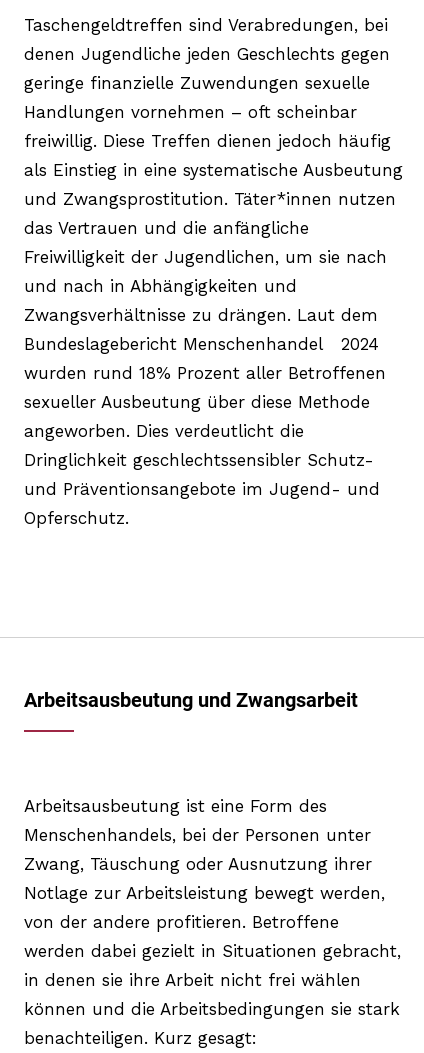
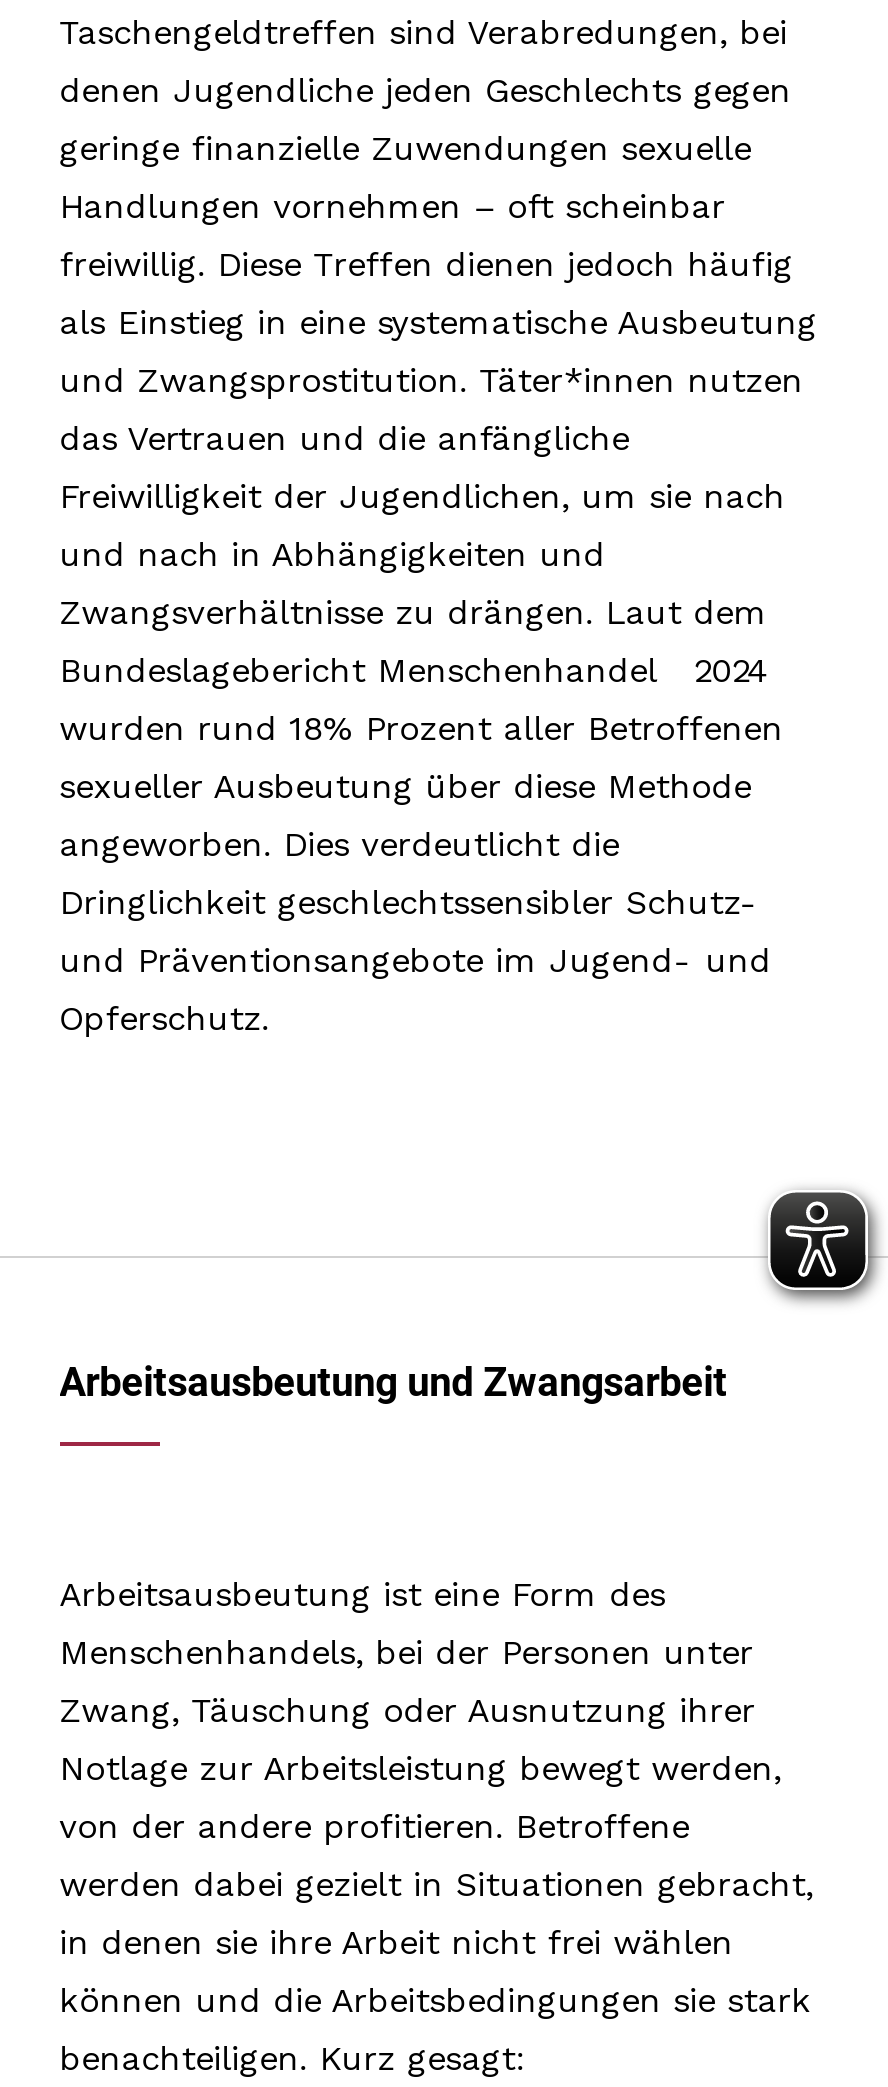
+ [image]
